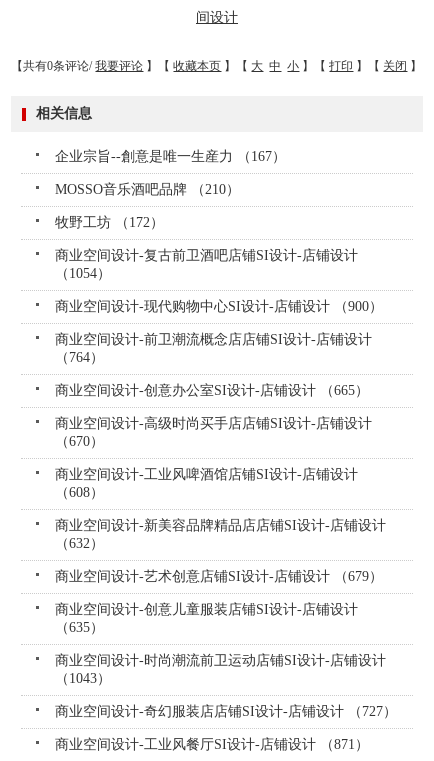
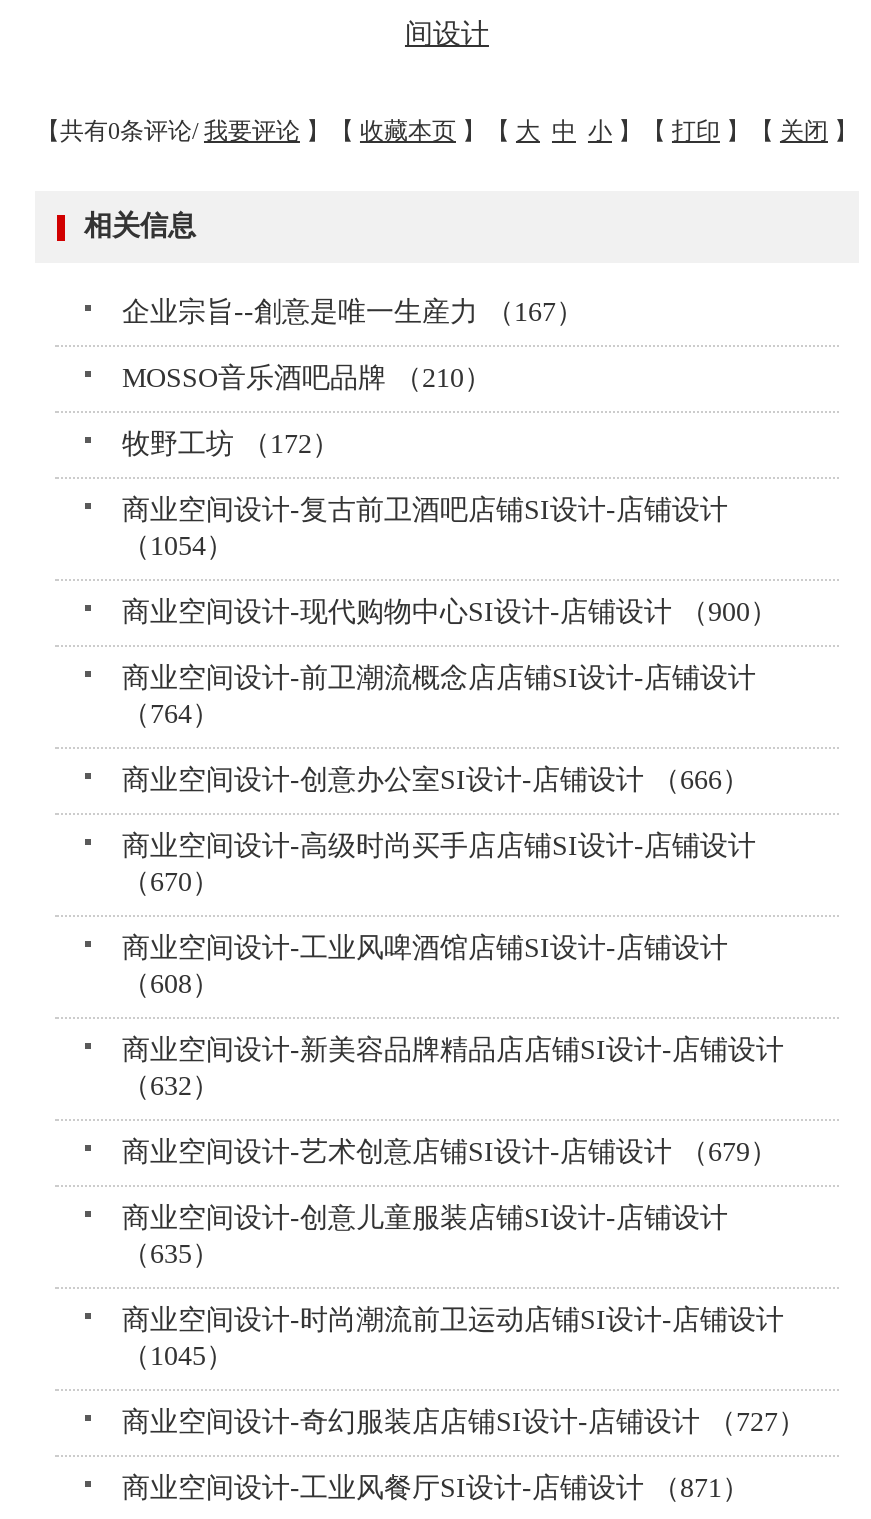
- 商业空间设计-创意办公室SI设计-店铺设计 （665）
+ 商业空间设计-创意办公室SI设计-店铺设计 （666）

- （1043）
+ （1045）
